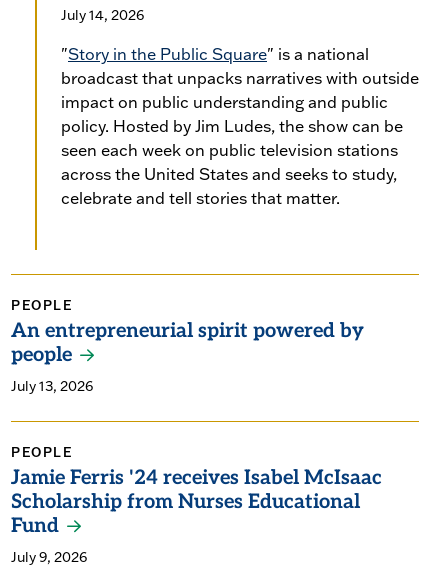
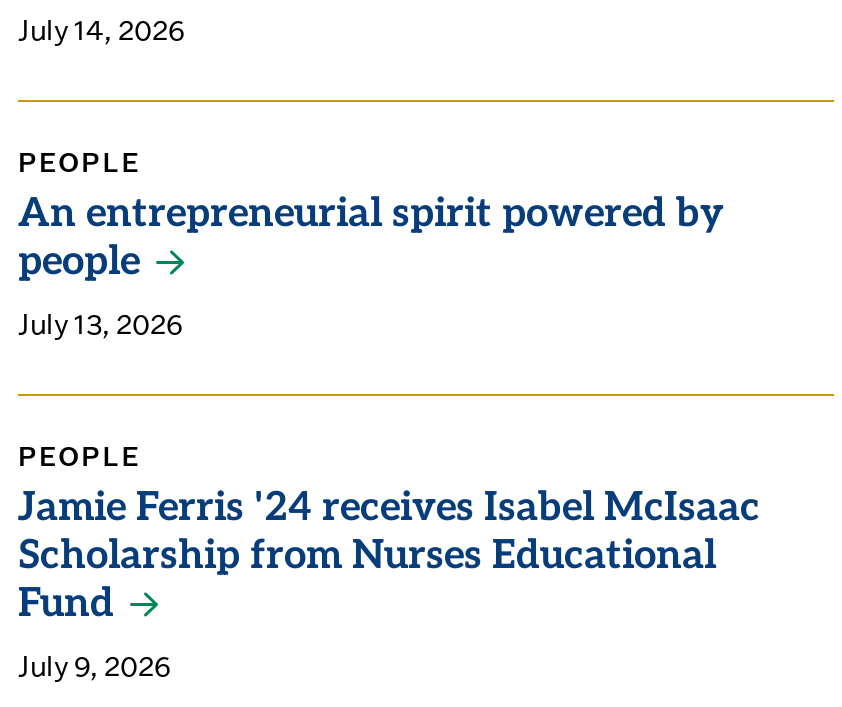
- "Story in the Public Square" is a national
- broadcast that unpacks narratives with outside
- impact on public understanding and public
- policy. Hosted by Jim Ludes, the show can be
- seen each week on public television stations
- across the United States and seeks to study,
- celebrate and tell stories that matter.
